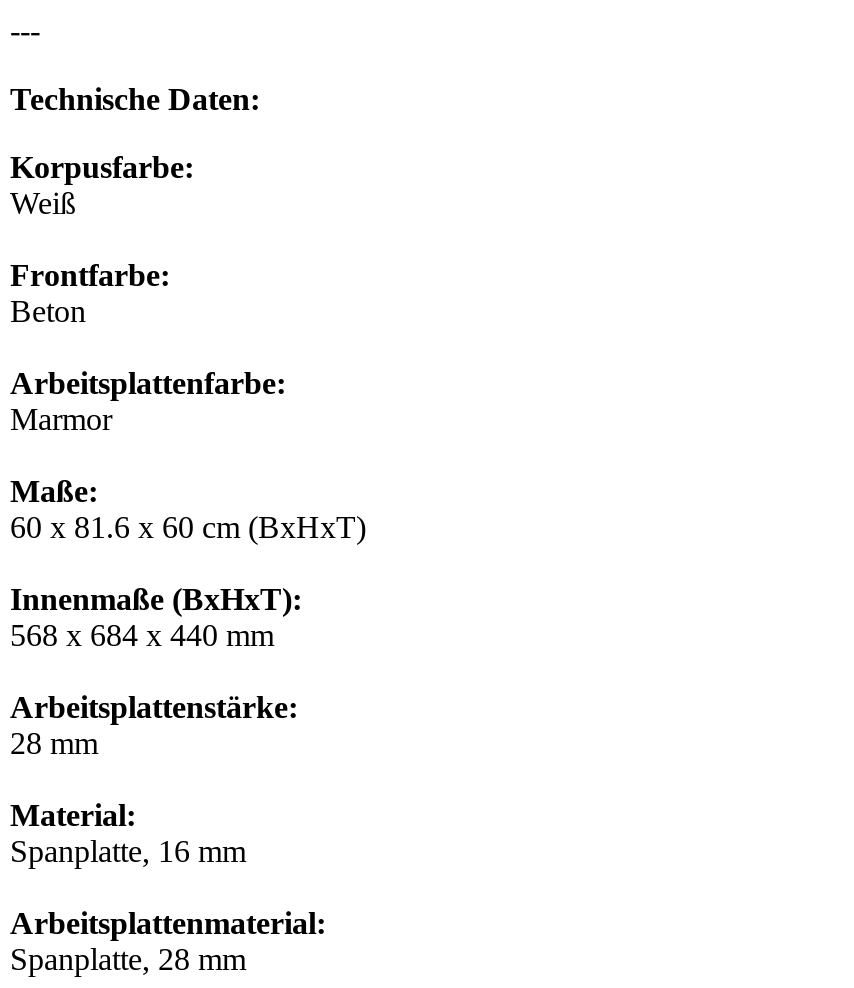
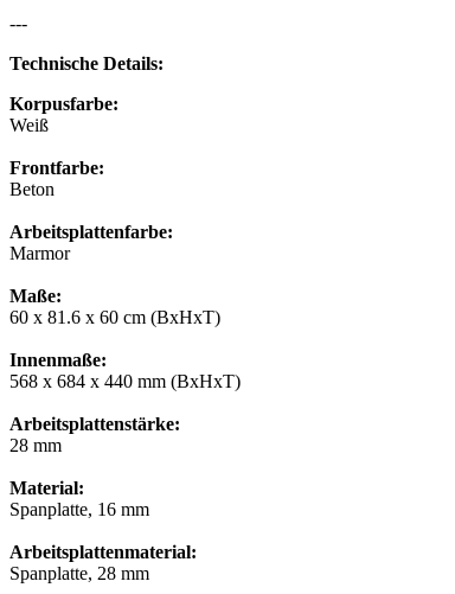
- Technische Daten:
+ Technische Details:

- Innenmaße (BxHxT):
- 568 x 684 x 440 mm
+ Innenmaße:
+ 568 x 684 x 440 mm (BxHxT)
